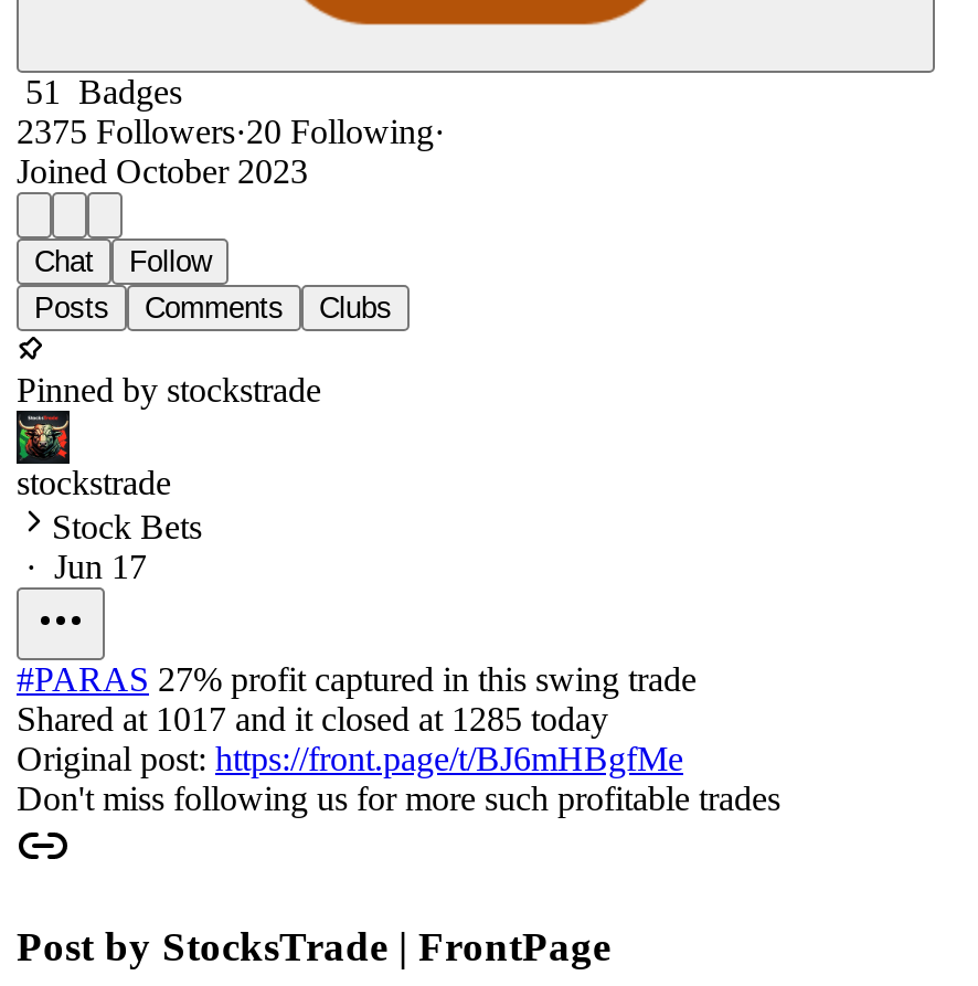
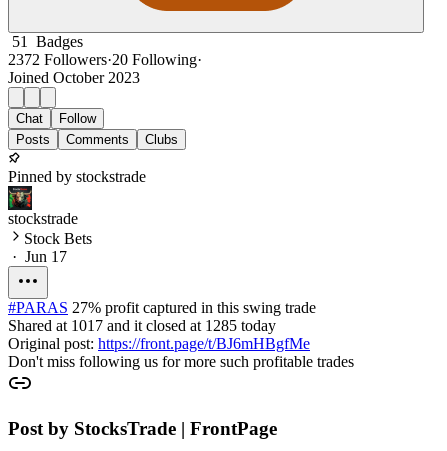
- 2375 Followers·20 Following·
+ 2372 Followers·20 Following·
